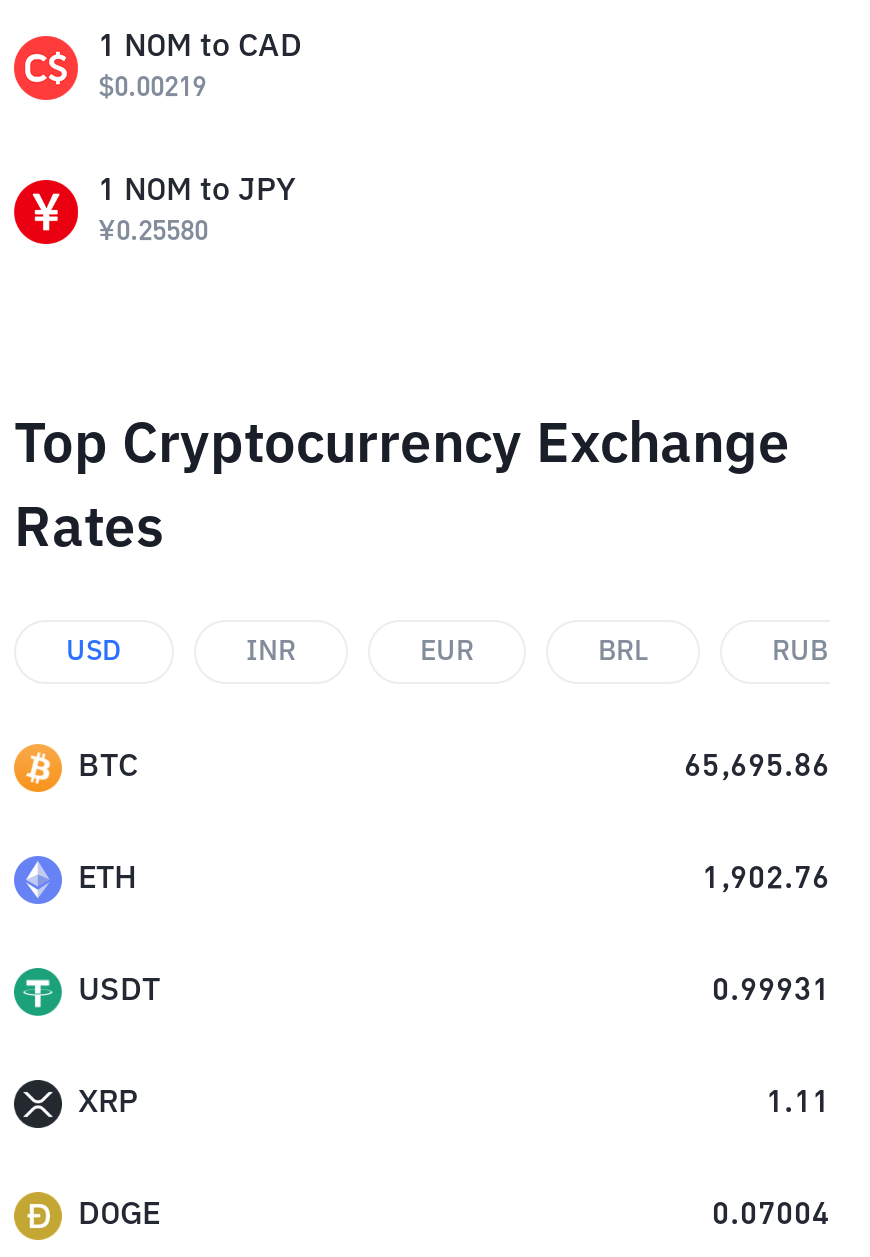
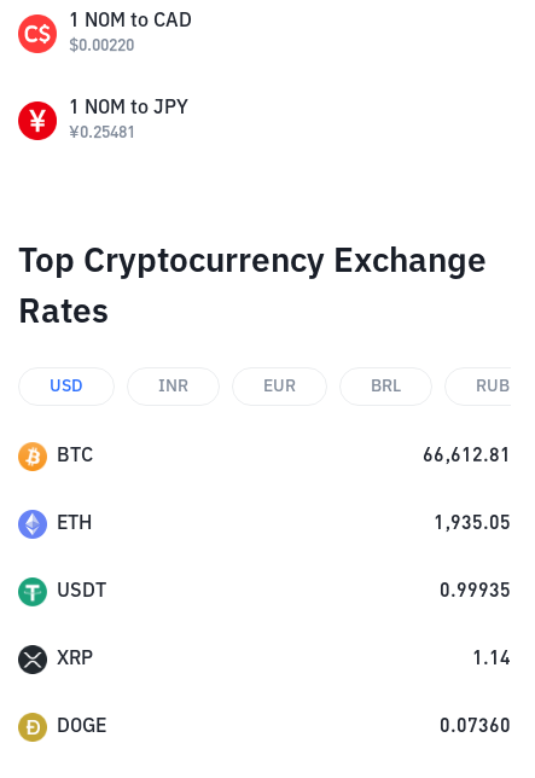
- $0.00219
+ $0.00220

- ¥0.25580
+ ¥0.25481

- 65,695.86
+ 66,612.81

- 1,902.76
+ 1,935.05

- 0.99931
+ 0.99935

- 1.11
+ 1.14

- 0.07004
+ 0.07360
